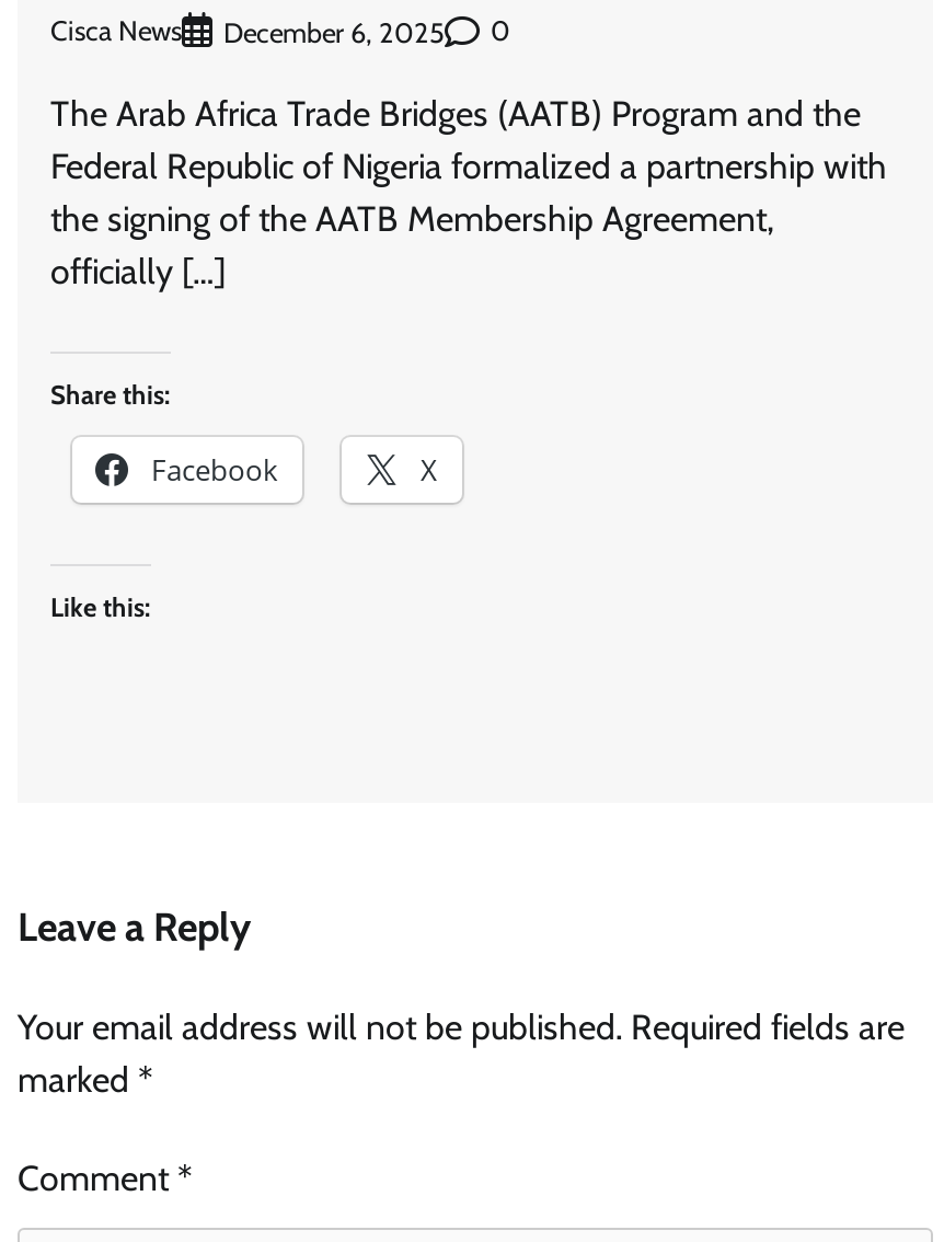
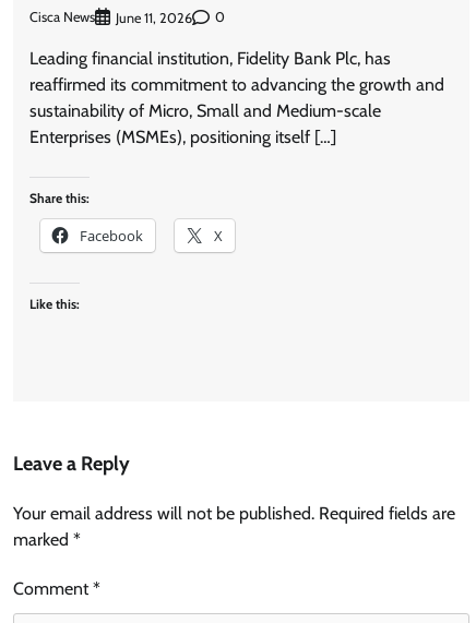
- December 6, 2025
+ June 11, 2026

- The Arab Africa Trade Bridges (AATB) Program and the
- Federal Republic of Nigeria formalized a partnership with
- the signing of the AATB Membership Agreement,
- officially […]
+ Leading financial institution, Fidelity Bank Plc, has
+ reaffirmed its commitment to advancing the growth and
+ sustainability of Micro, Small and Medium-scale
+ Enterprises (MSMEs), positioning itself […]
